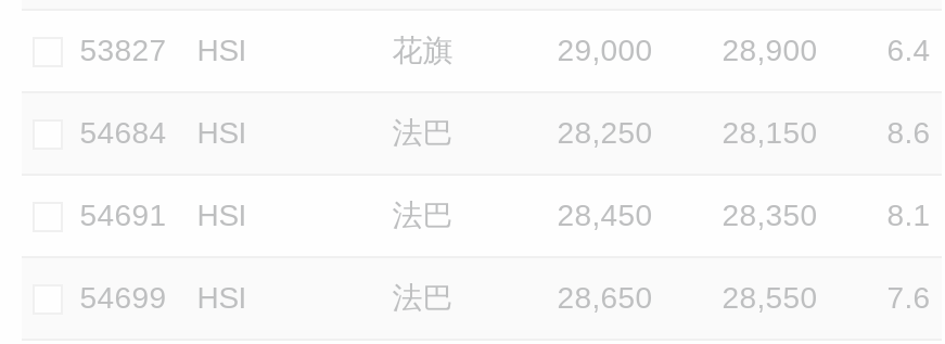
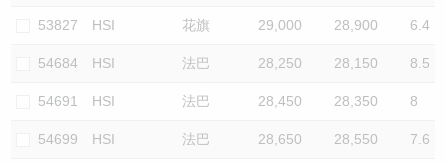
- 28,250 28,150 8.6
+ 28,250 28,150 8.5

- 28,450 28,350 8.1
+ 28,450 28,350 8
